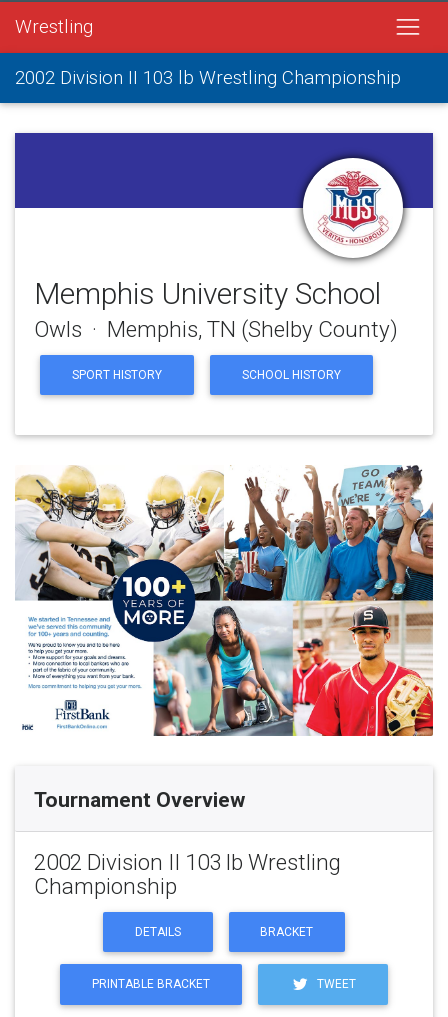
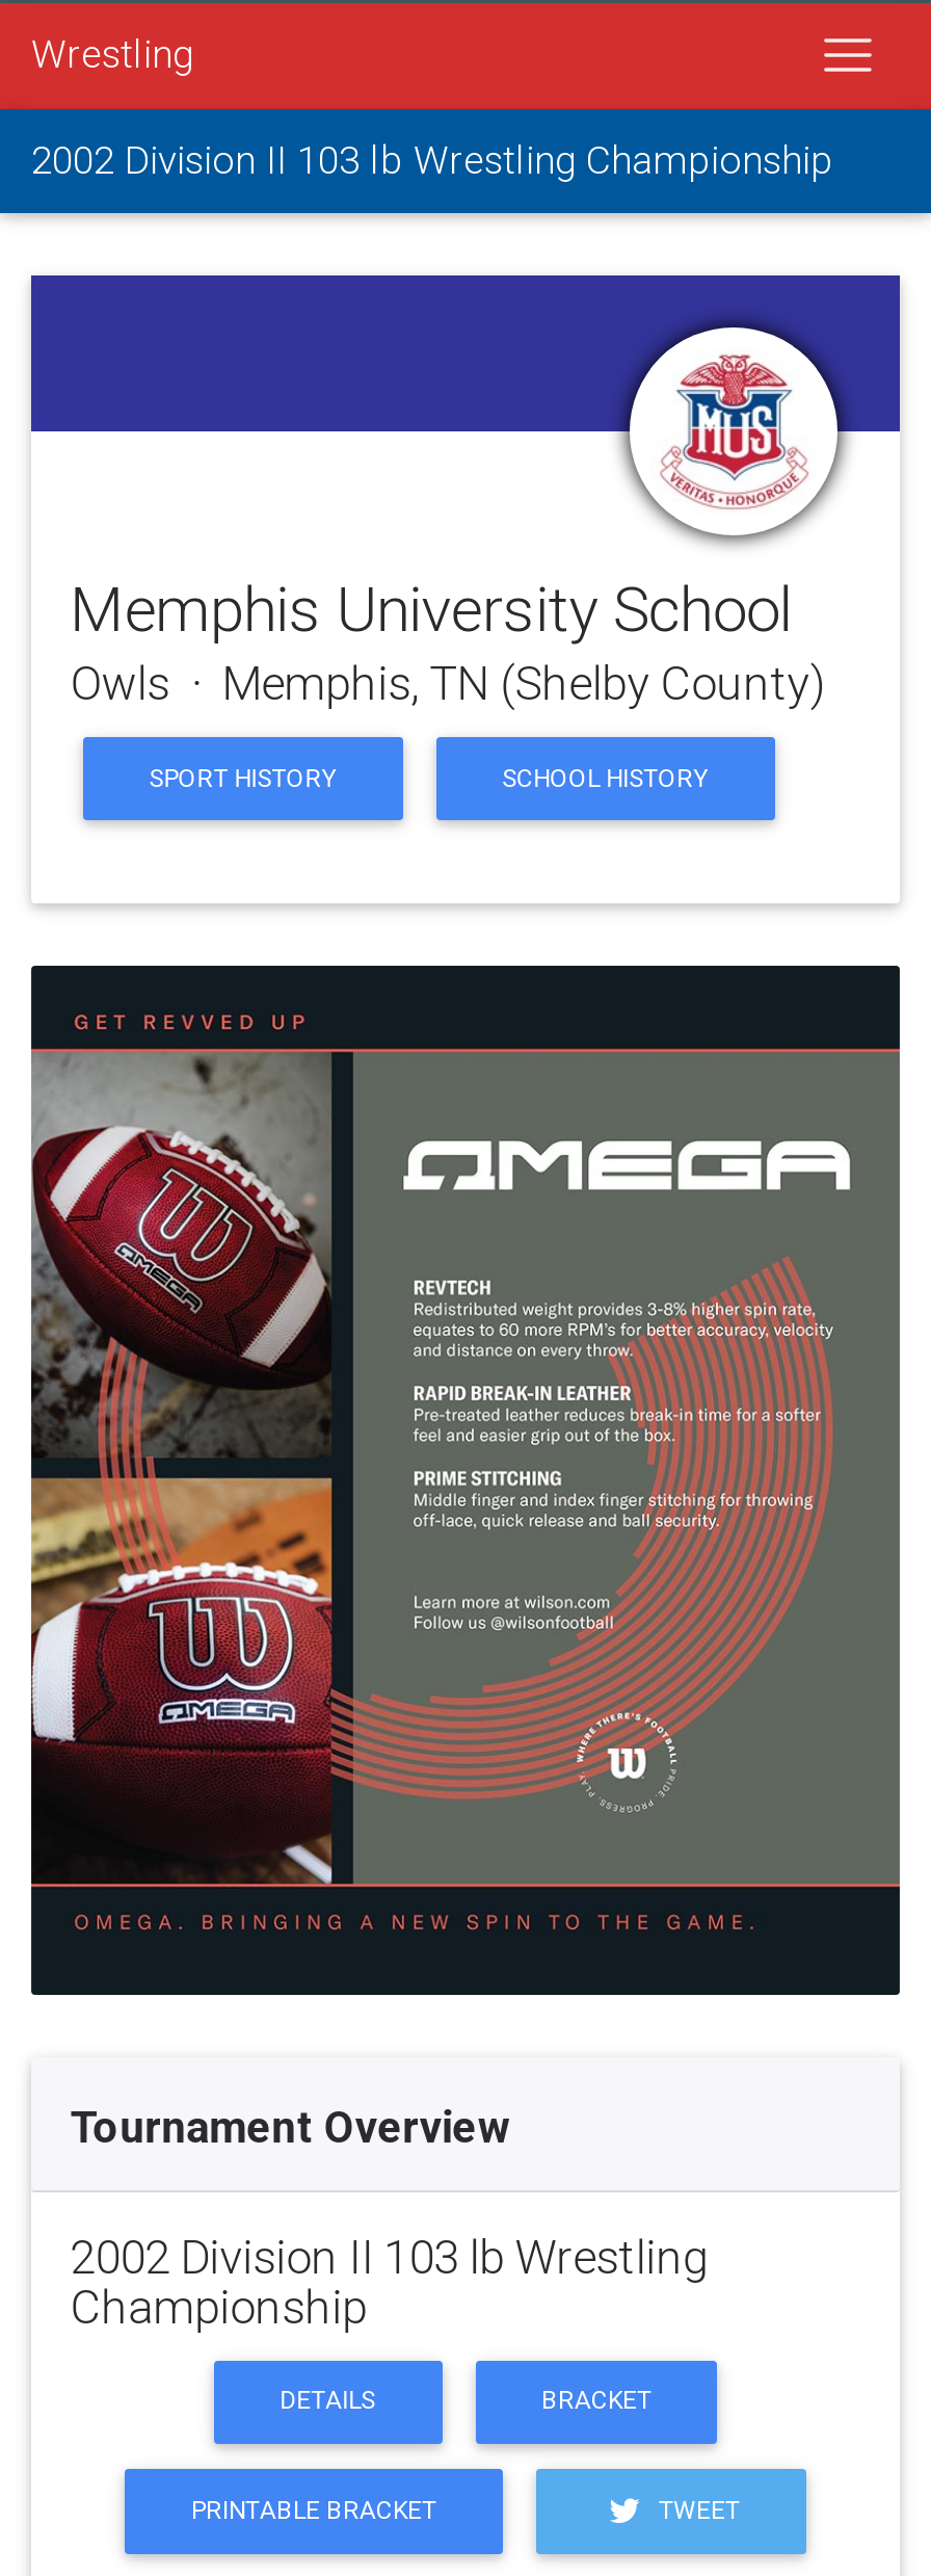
- [image]
+ [image]
